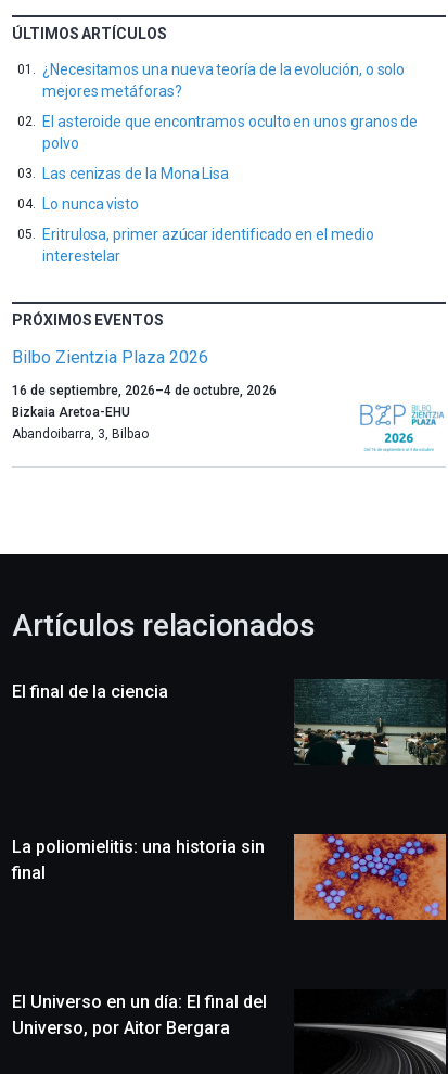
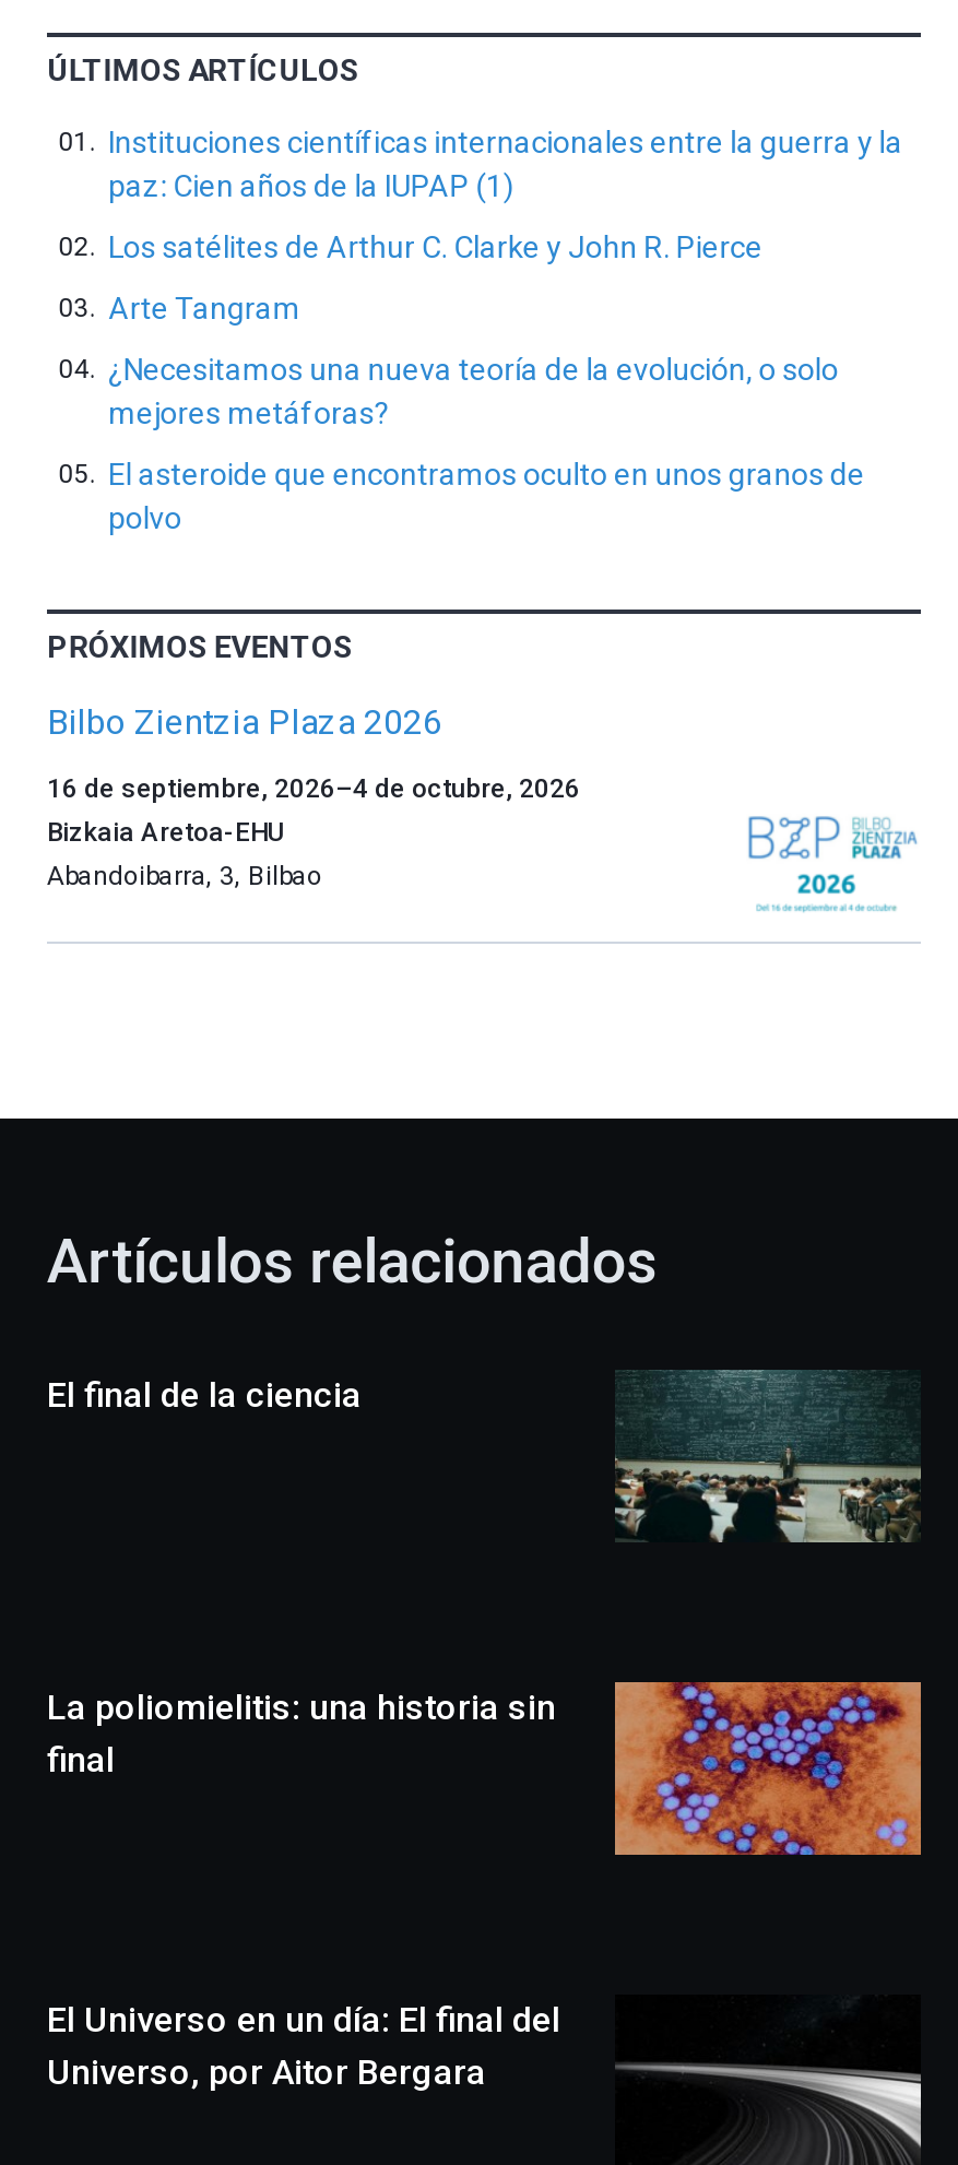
+ Instituciones científicas internacionales entre la guerra y la
+ paz: Cien años de la IUPAP (1)
+ Los satélites de Arthur C. Clarke y John R. Pierce
+ Arte Tangram

moved down: ¿Necesitamos una nueva teoría de la evolución, o solo | mejores metáforas? | El asteroide que encontramos oculto en unos granos de | polvo

- Las cenizas de la Mona Lisa
- Lo nunca visto
- Eritrulosa, primer azúcar identificado en el medio
- interestelar
